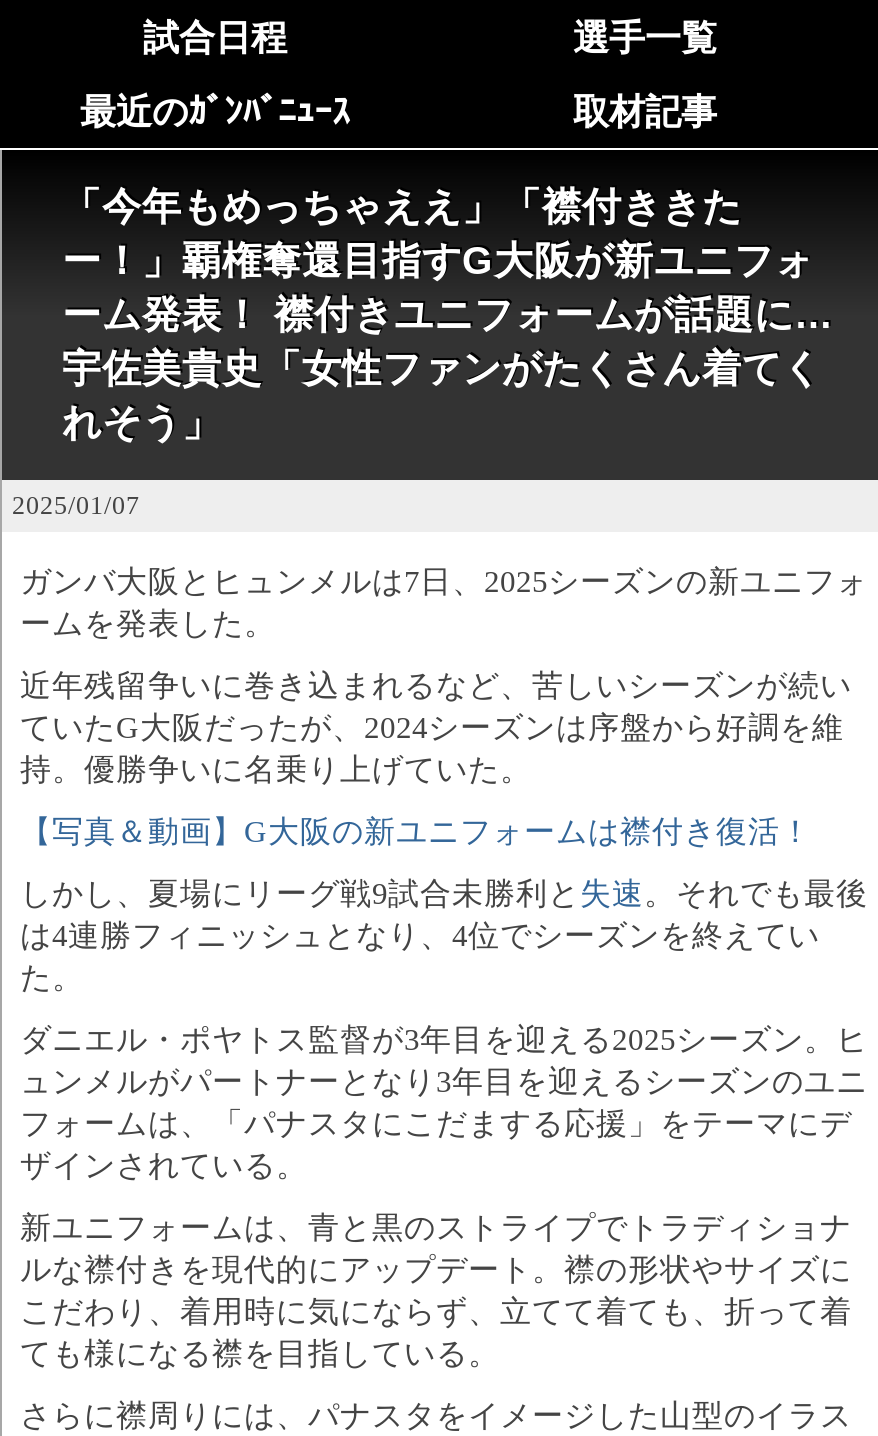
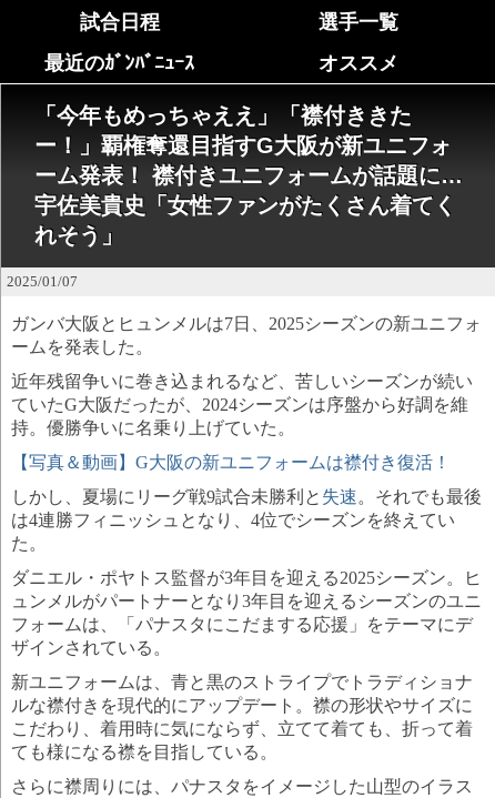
- 取材記事
+ オススメ
